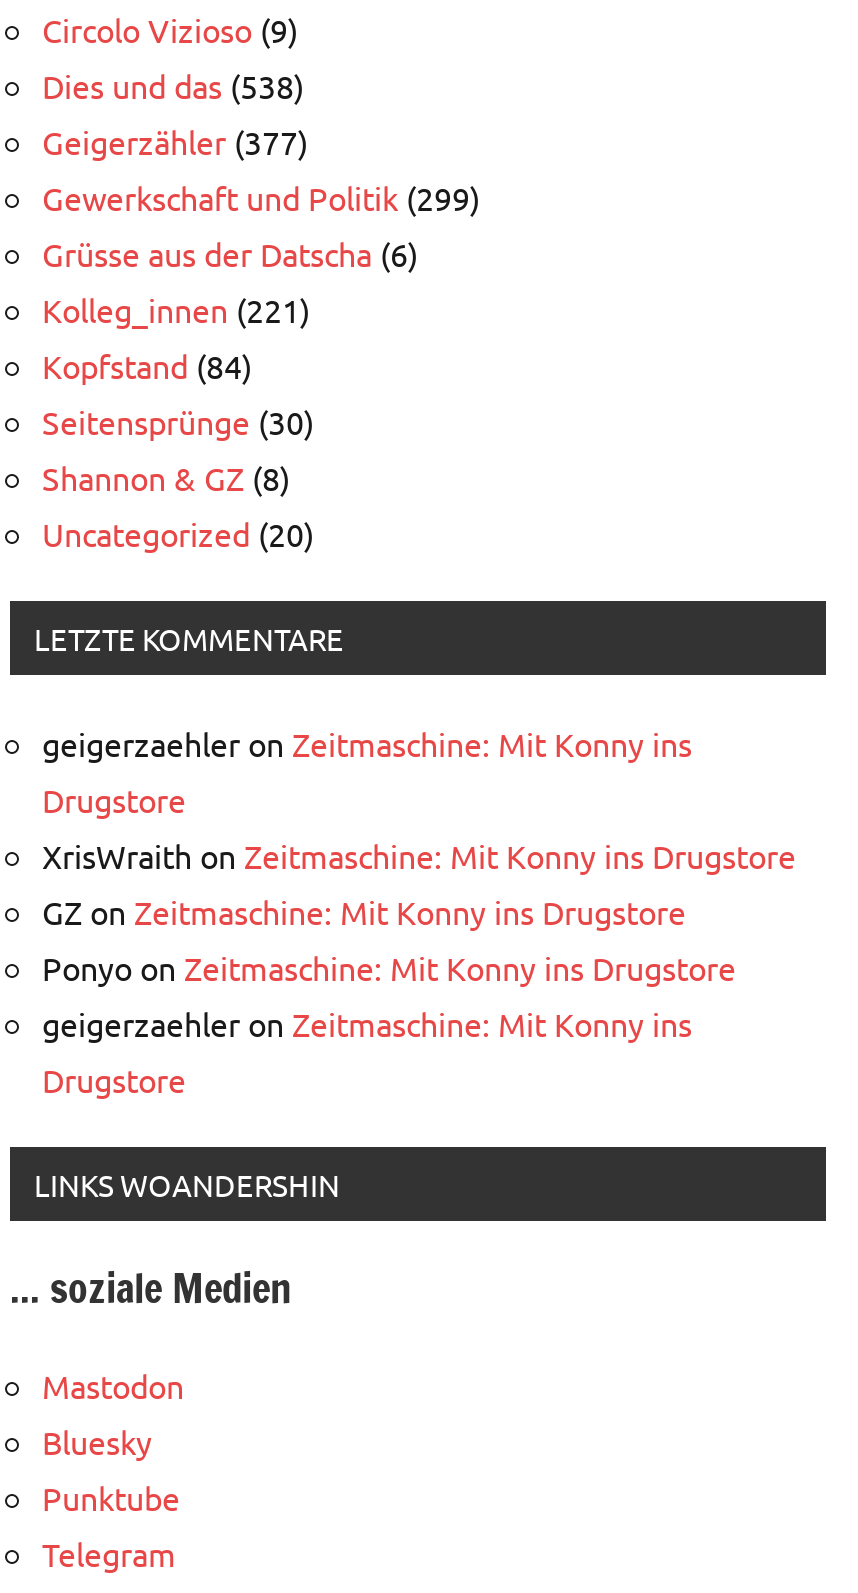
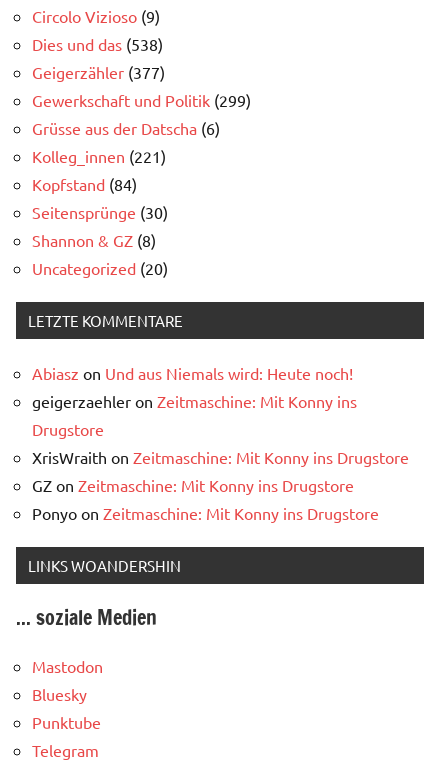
+ Abiasz on Und aus Niemals wird: Heute noch!

moved down: geigerzaehler on Zeitmaschine: Mit Konny ins | Drugstore | XrisWraith on Zeitmaschine: Mit Konny ins Drugstore | GZ on Zeitmaschine: Mit Konny ins Drugstore | Ponyo on Zeitmaschine: Mit Konny ins Drugstore

- geigerzaehler on Zeitmaschine: Mit Konny ins
- Drugstore
